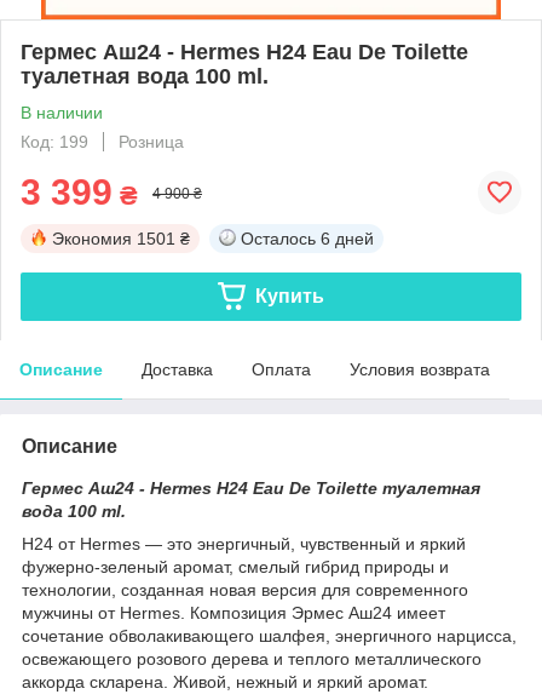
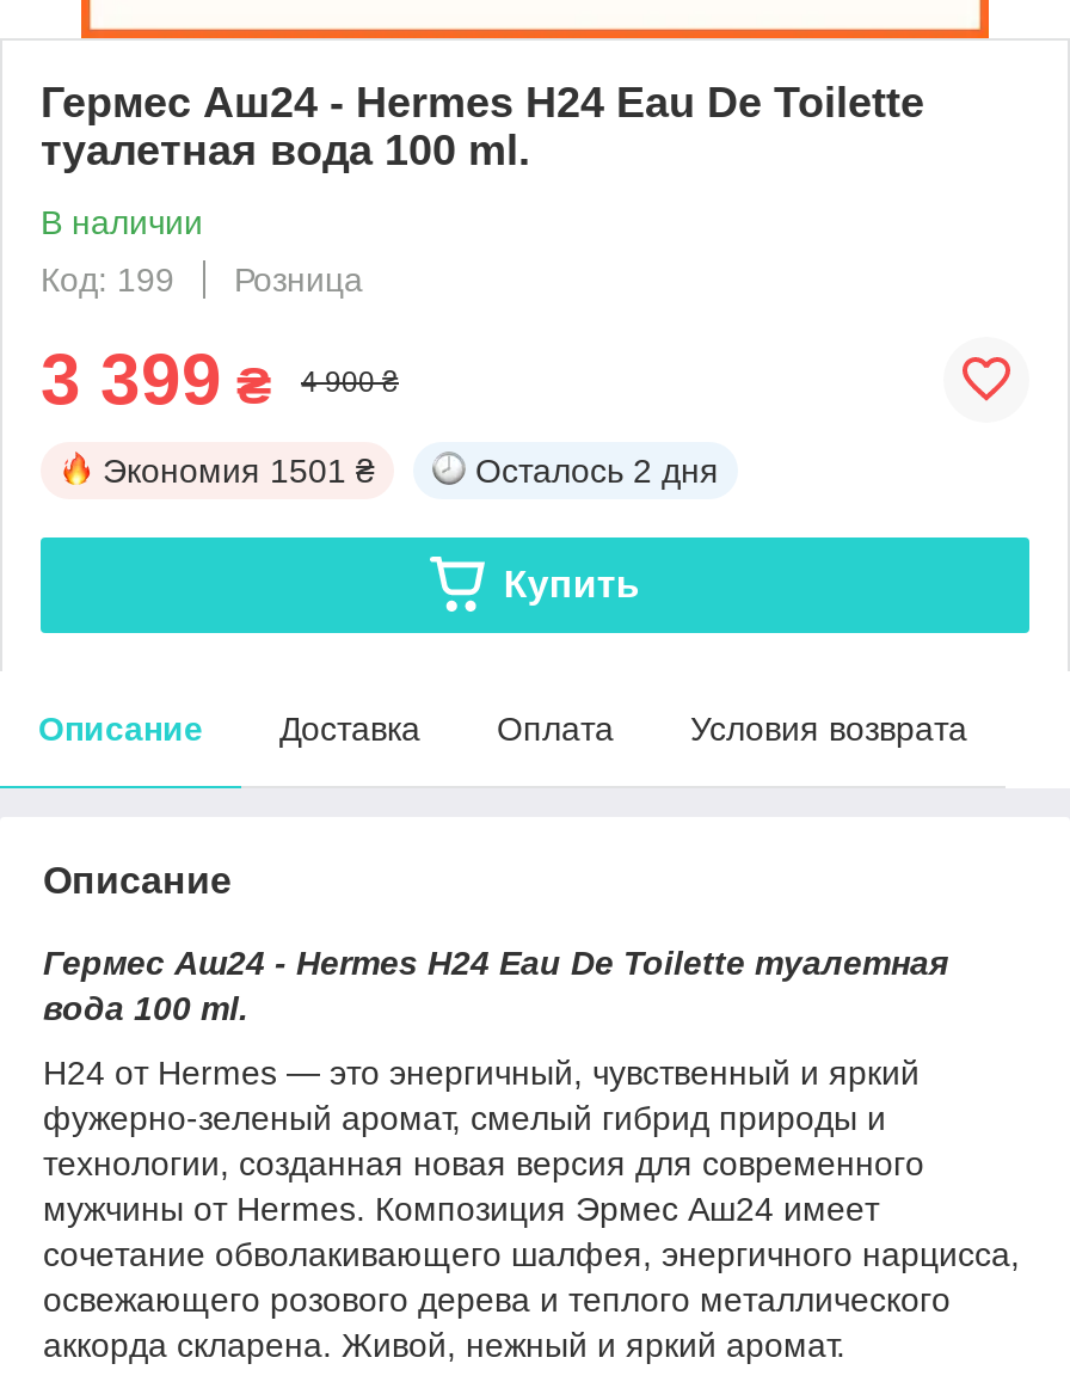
- Осталось 6 дней
+ Осталось 2 дня
